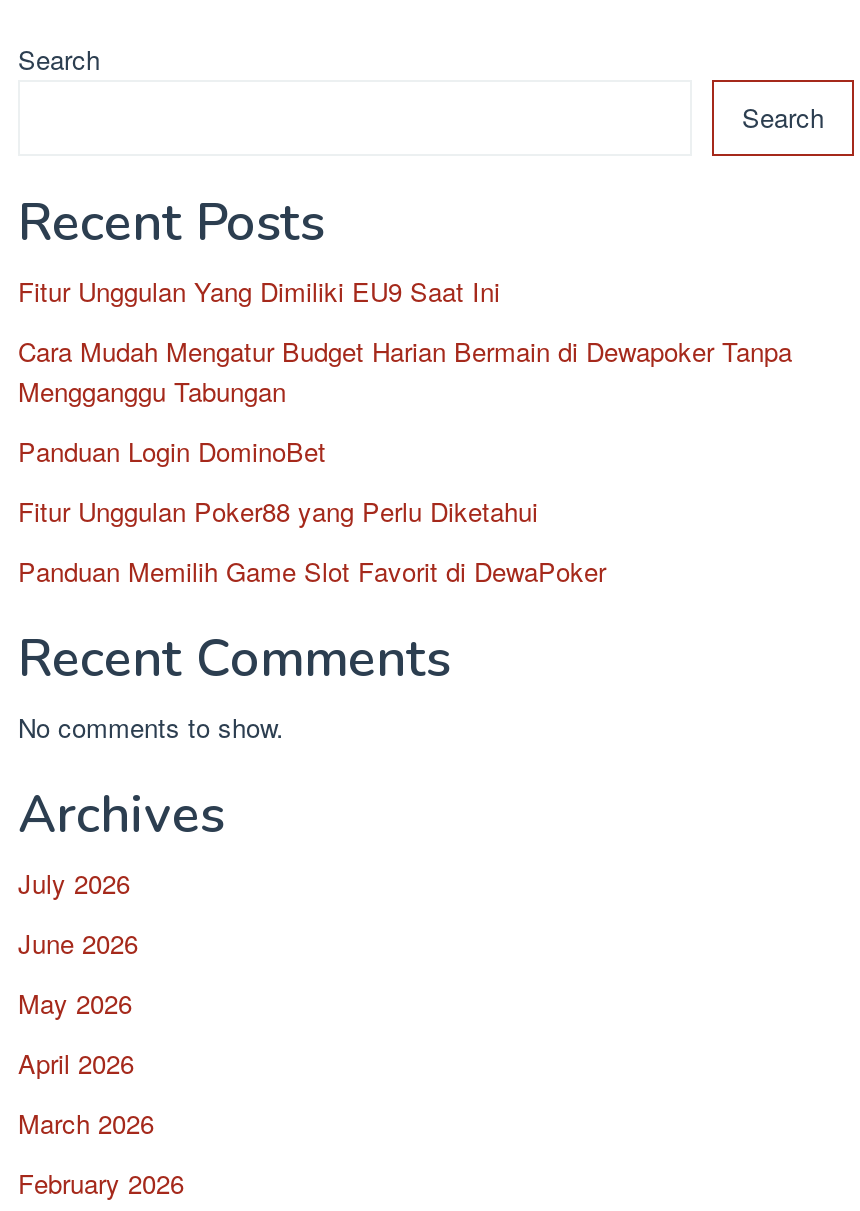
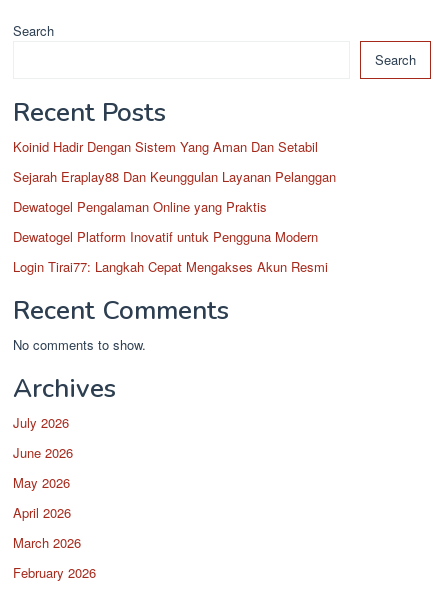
- Fitur Unggulan Yang Dimiliki EU9 Saat Ini
+ Koinid Hadir Dengan Sistem Yang Aman Dan Setabil

- Cara Mudah Mengatur Budget Harian Bermain di Dewapoker Tanpa
- Mengganggu Tabungan
+ Sejarah Eraplay88 Dan Keunggulan Layanan Pelanggan

- Panduan Login DominoBet
+ Dewatogel Pengalaman Online yang Praktis

- Fitur Unggulan Poker88 yang Perlu Diketahui
+ Dewatogel Platform Inovatif untuk Pengguna Modern

- Panduan Memilih Game Slot Favorit di DewaPoker
+ Login Tirai77: Langkah Cepat Mengakses Akun Resmi
